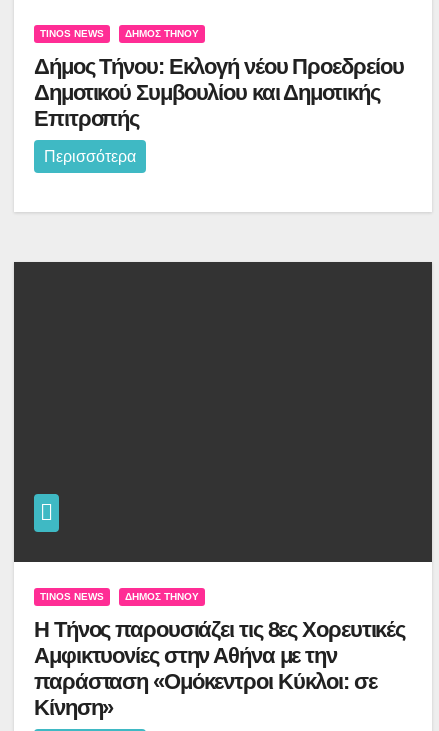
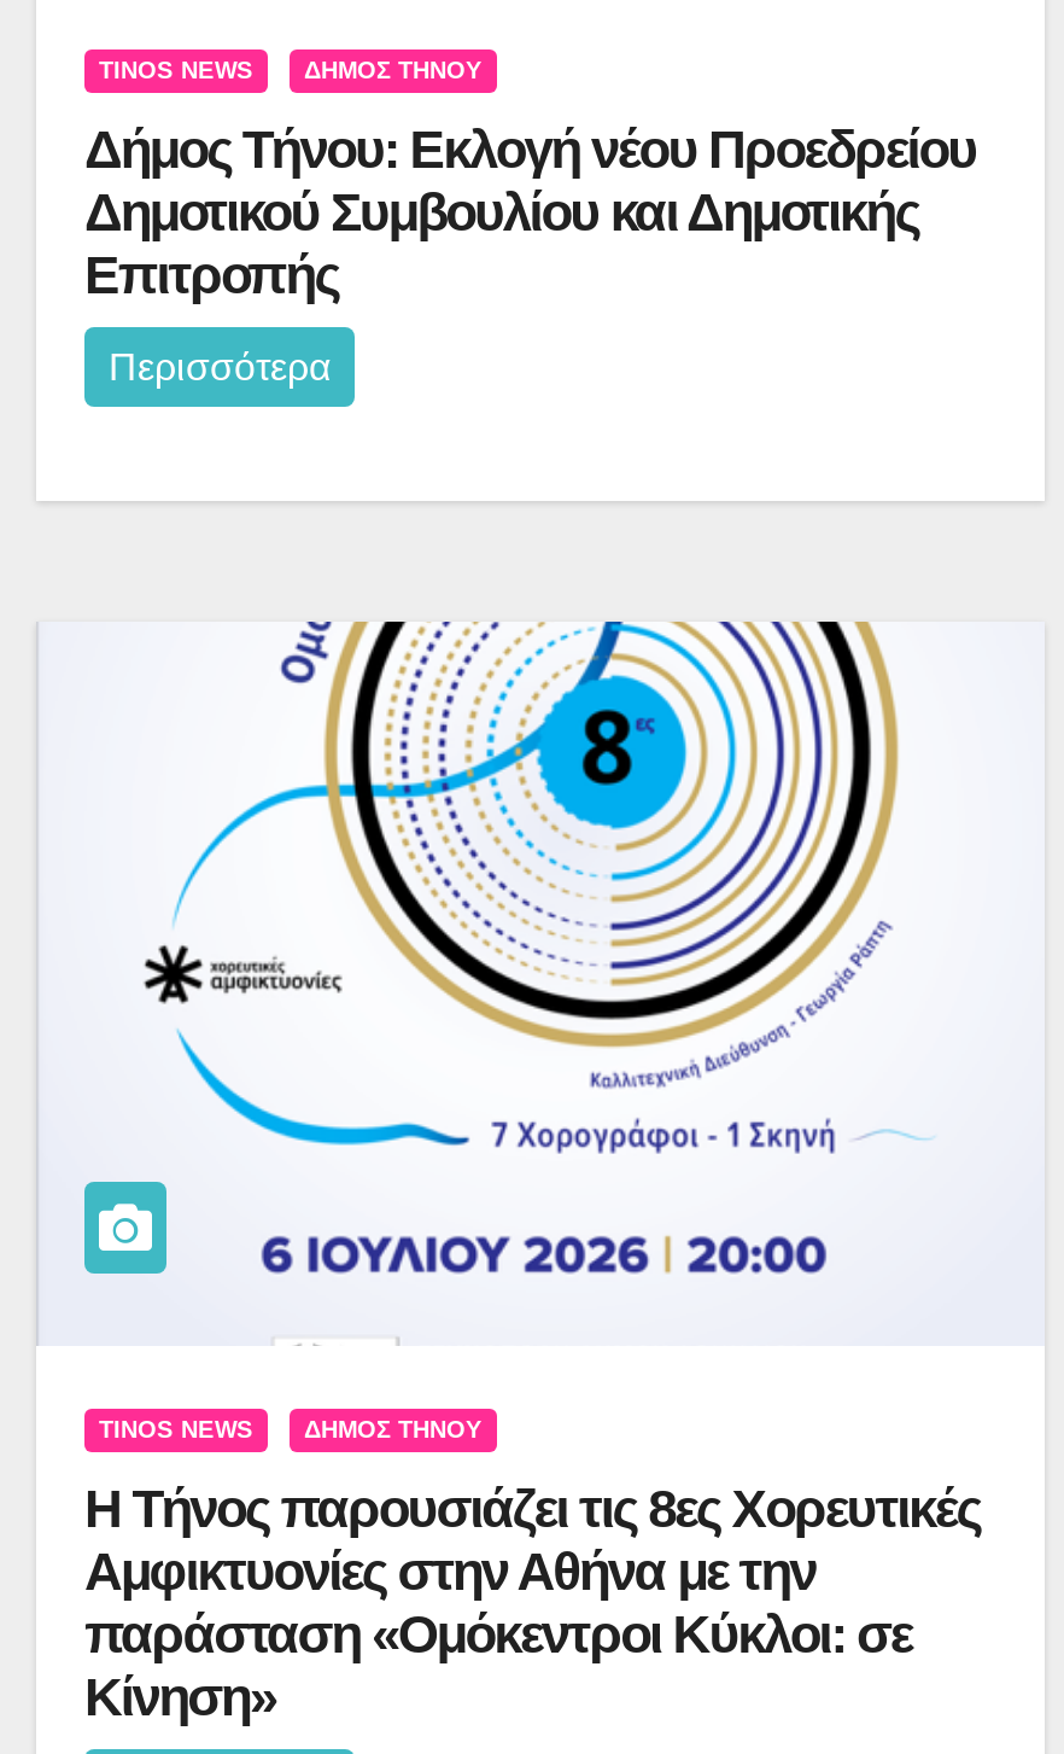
+ [image]
